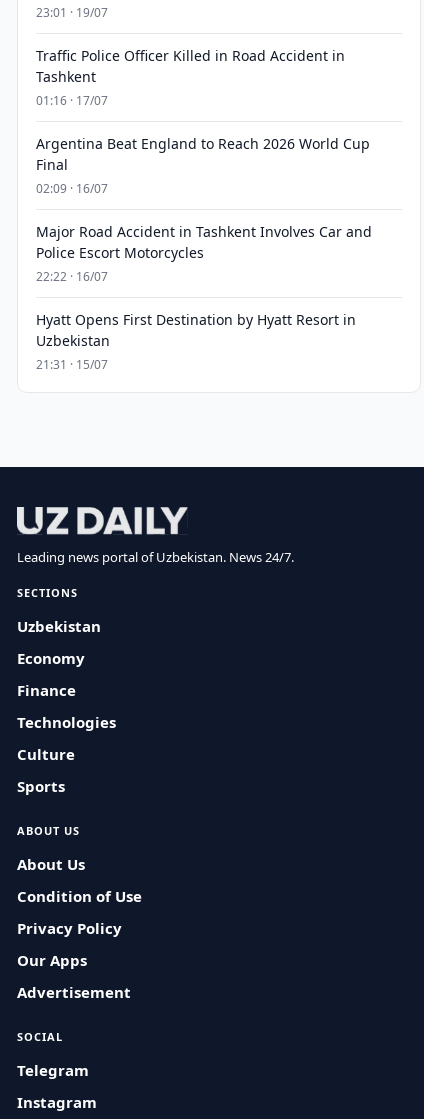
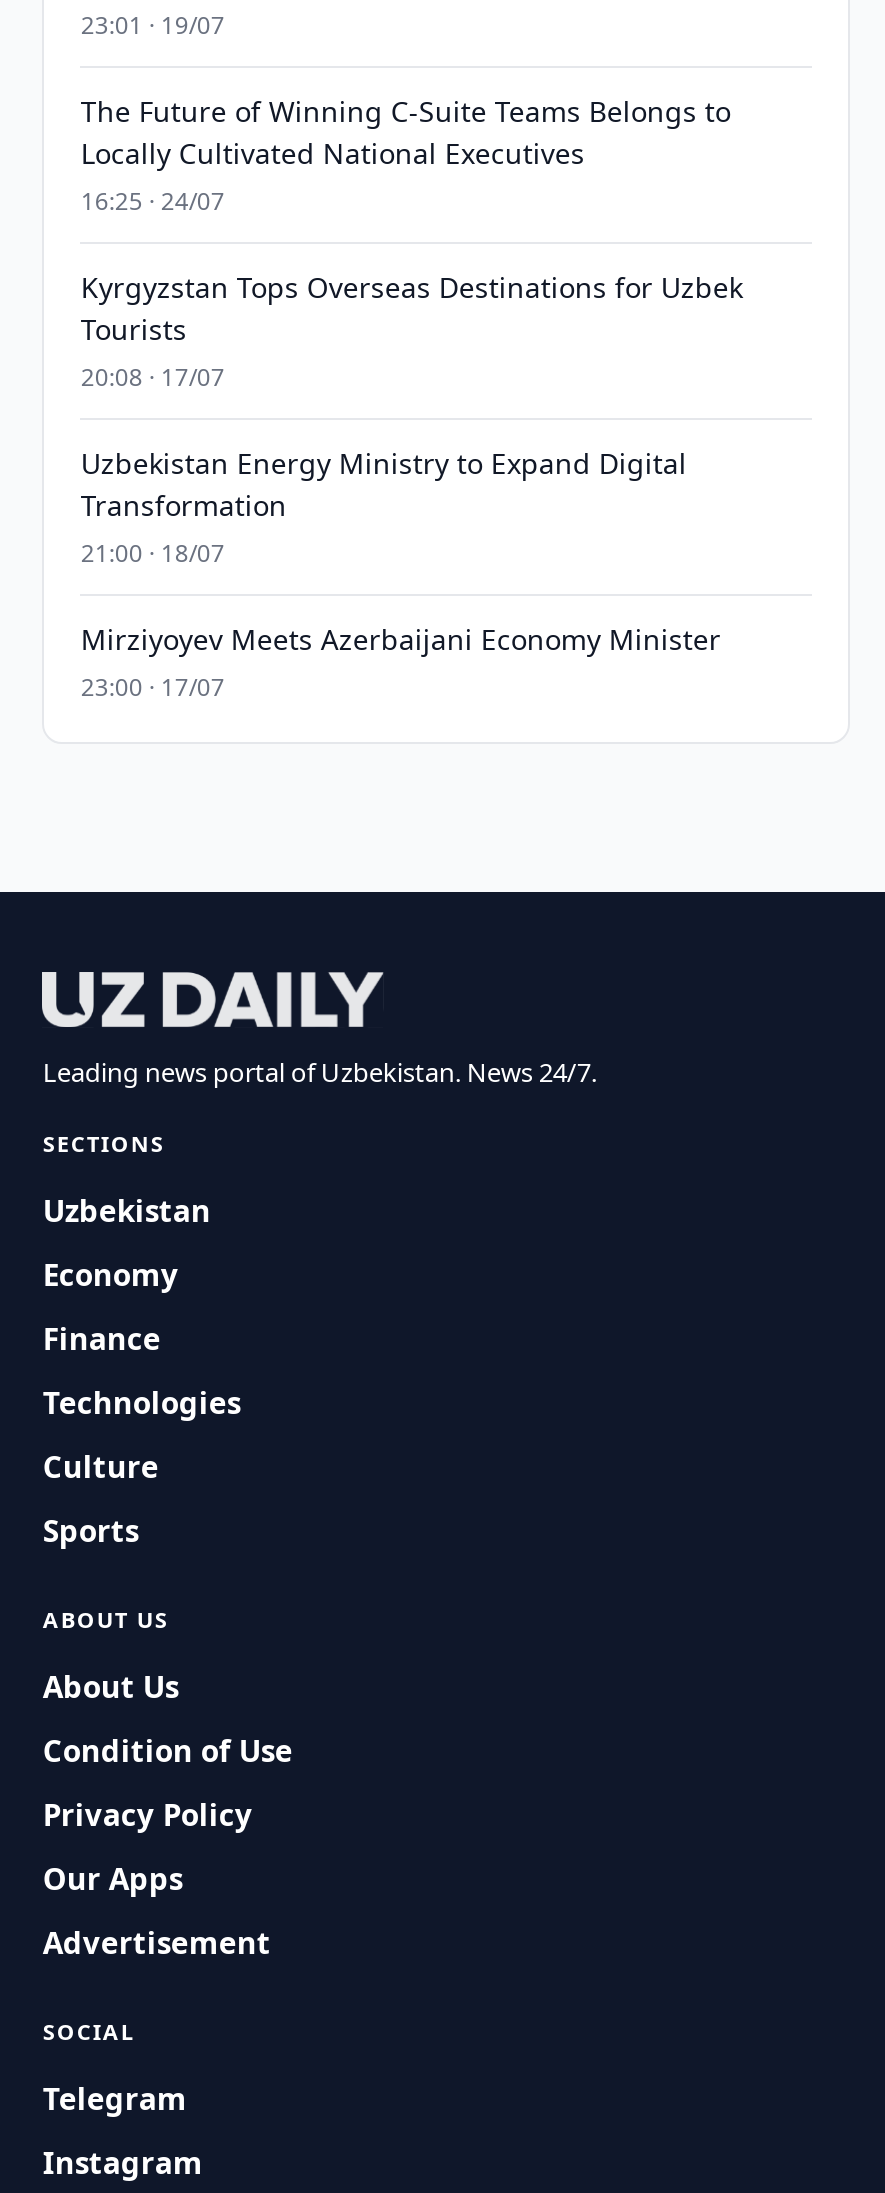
- Traffic Police Officer Killed in Road Accident in
- Tashkent
- 01:16 · 17/07
+ The Future of Winning C-Suite Teams Belongs to
+ Locally Cultivated National Executives
+ 16:25 · 24/07

- Argentina Beat England to Reach 2026 World Cup
- Final
- 02:09 · 16/07
+ Kyrgyzstan Tops Overseas Destinations for Uzbek
+ Tourists
+ 20:08 · 17/07

- Major Road Accident in Tashkent Involves Car and
- Police Escort Motorcycles
- 22:22 · 16/07
+ Uzbekistan Energy Ministry to Expand Digital
+ Transformation
+ 21:00 · 18/07

- Hyatt Opens First Destination by Hyatt Resort in
- Uzbekistan
- 21:31 · 15/07
+ Mirziyoyev Meets Azerbaijani Economy Minister
+ 23:00 · 17/07
